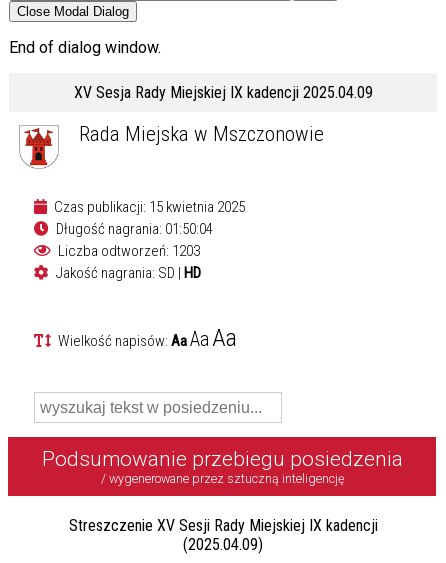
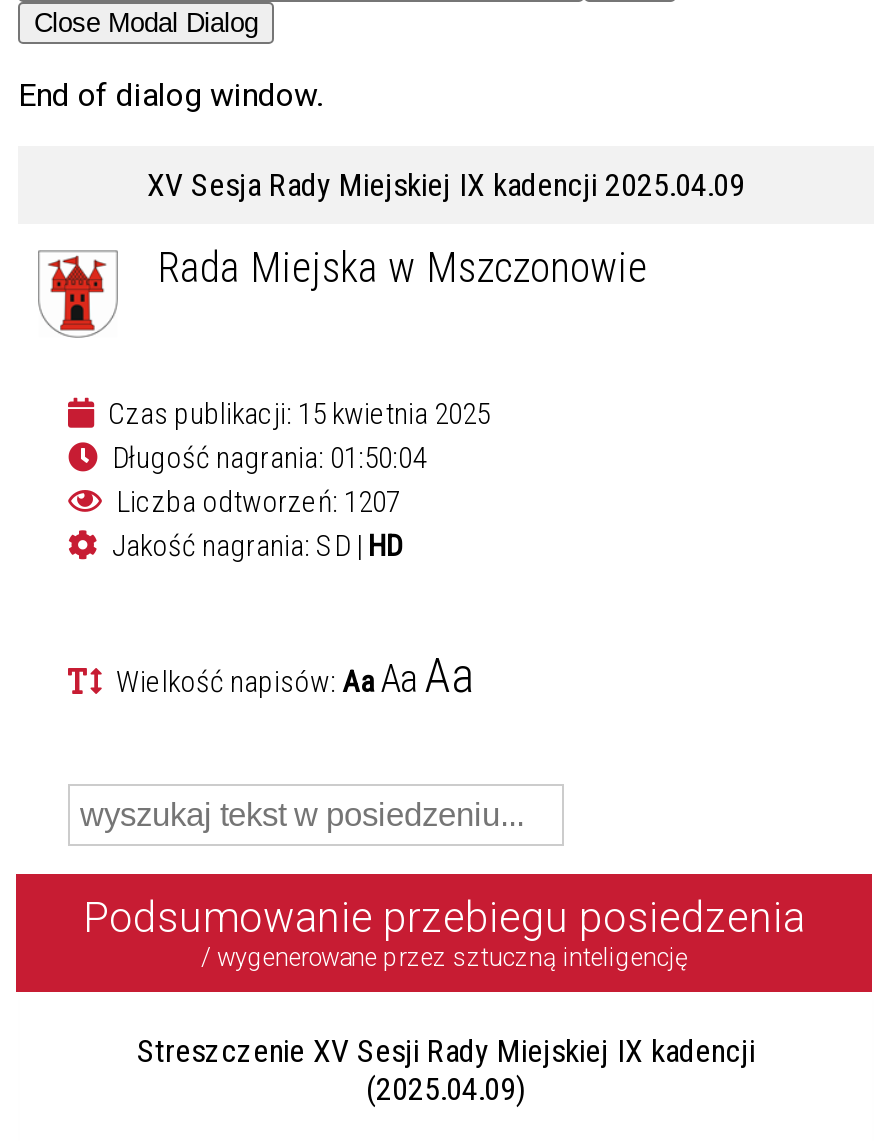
- Liczba odtworzeń: 1203
+ Liczba odtworzeń: 1207
